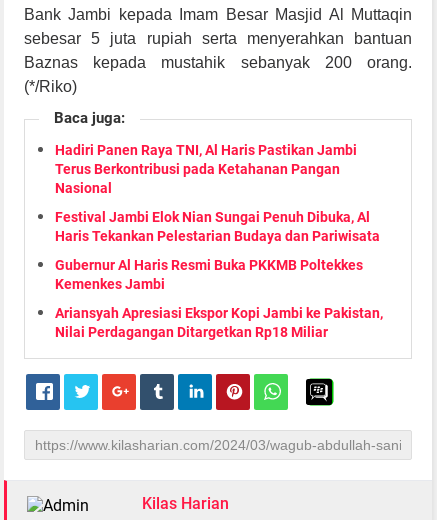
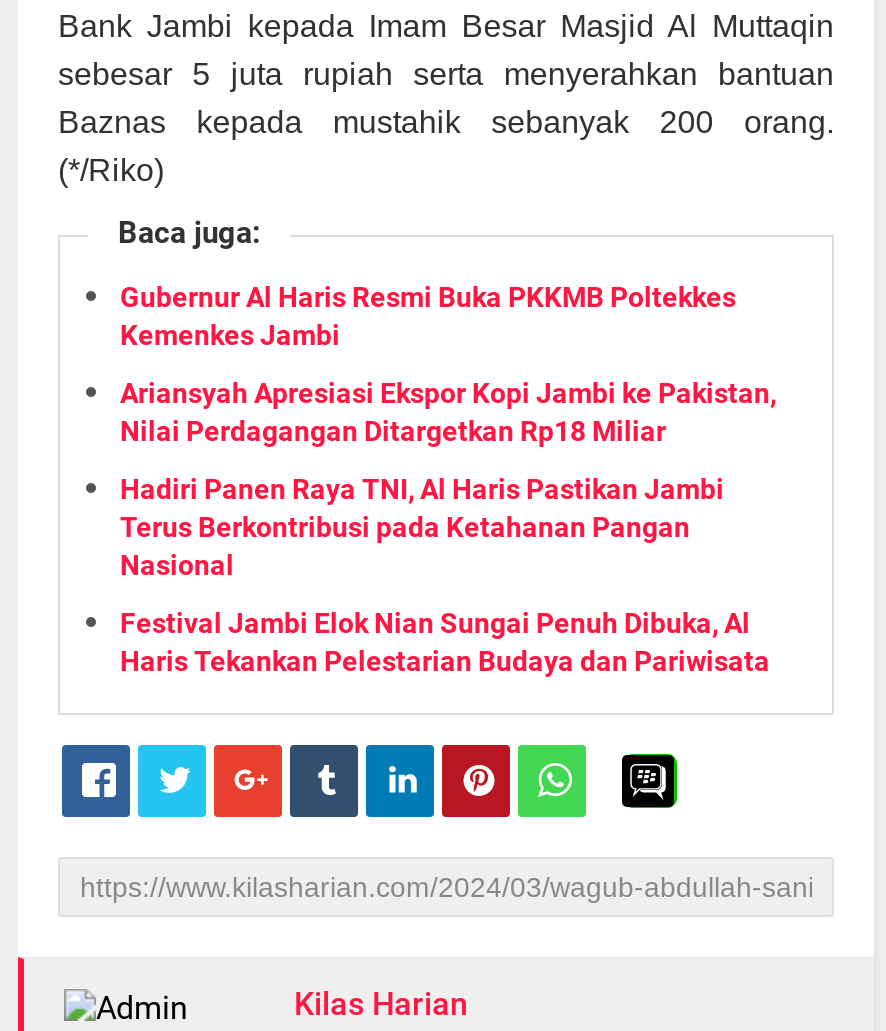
moved down: Hadiri Panen Raya TNI, Al Haris Pastikan Jambi | Terus Berkontribusi pada Ketahanan Pangan | Nasional | Festival Jambi Elok Nian Sungai Penuh Dibuka, Al | Haris Tekankan Pelestarian Budaya dan Pariwisata

moved up: Gubernur Al Haris Resmi Buka PKKMB Poltekkes | Kemenkes Jambi | Ariansyah Apresiasi Ekspor Kopi Jambi ke Pakistan, | Nilai Perdagangan Ditargetkan Rp18 Miliar
